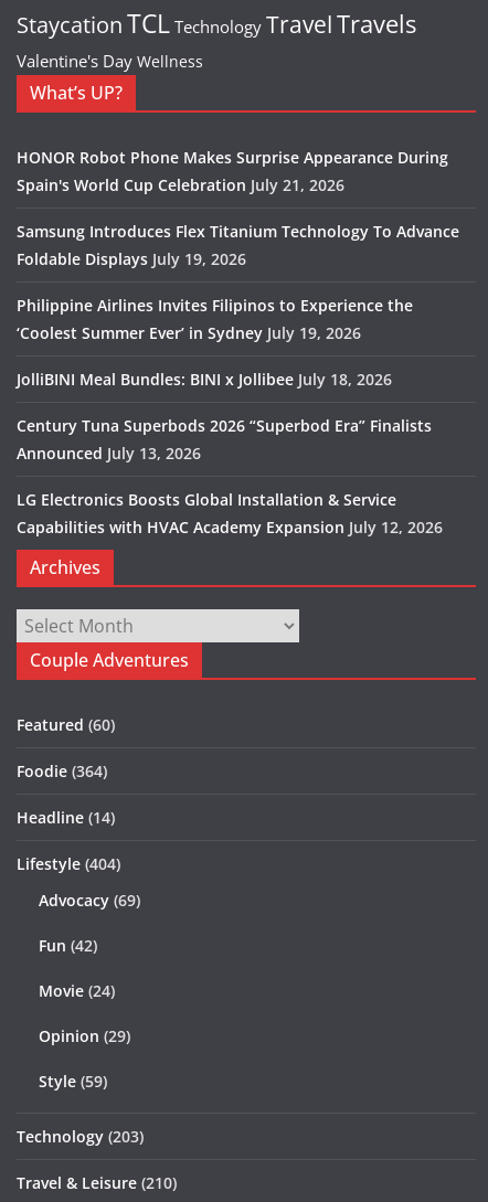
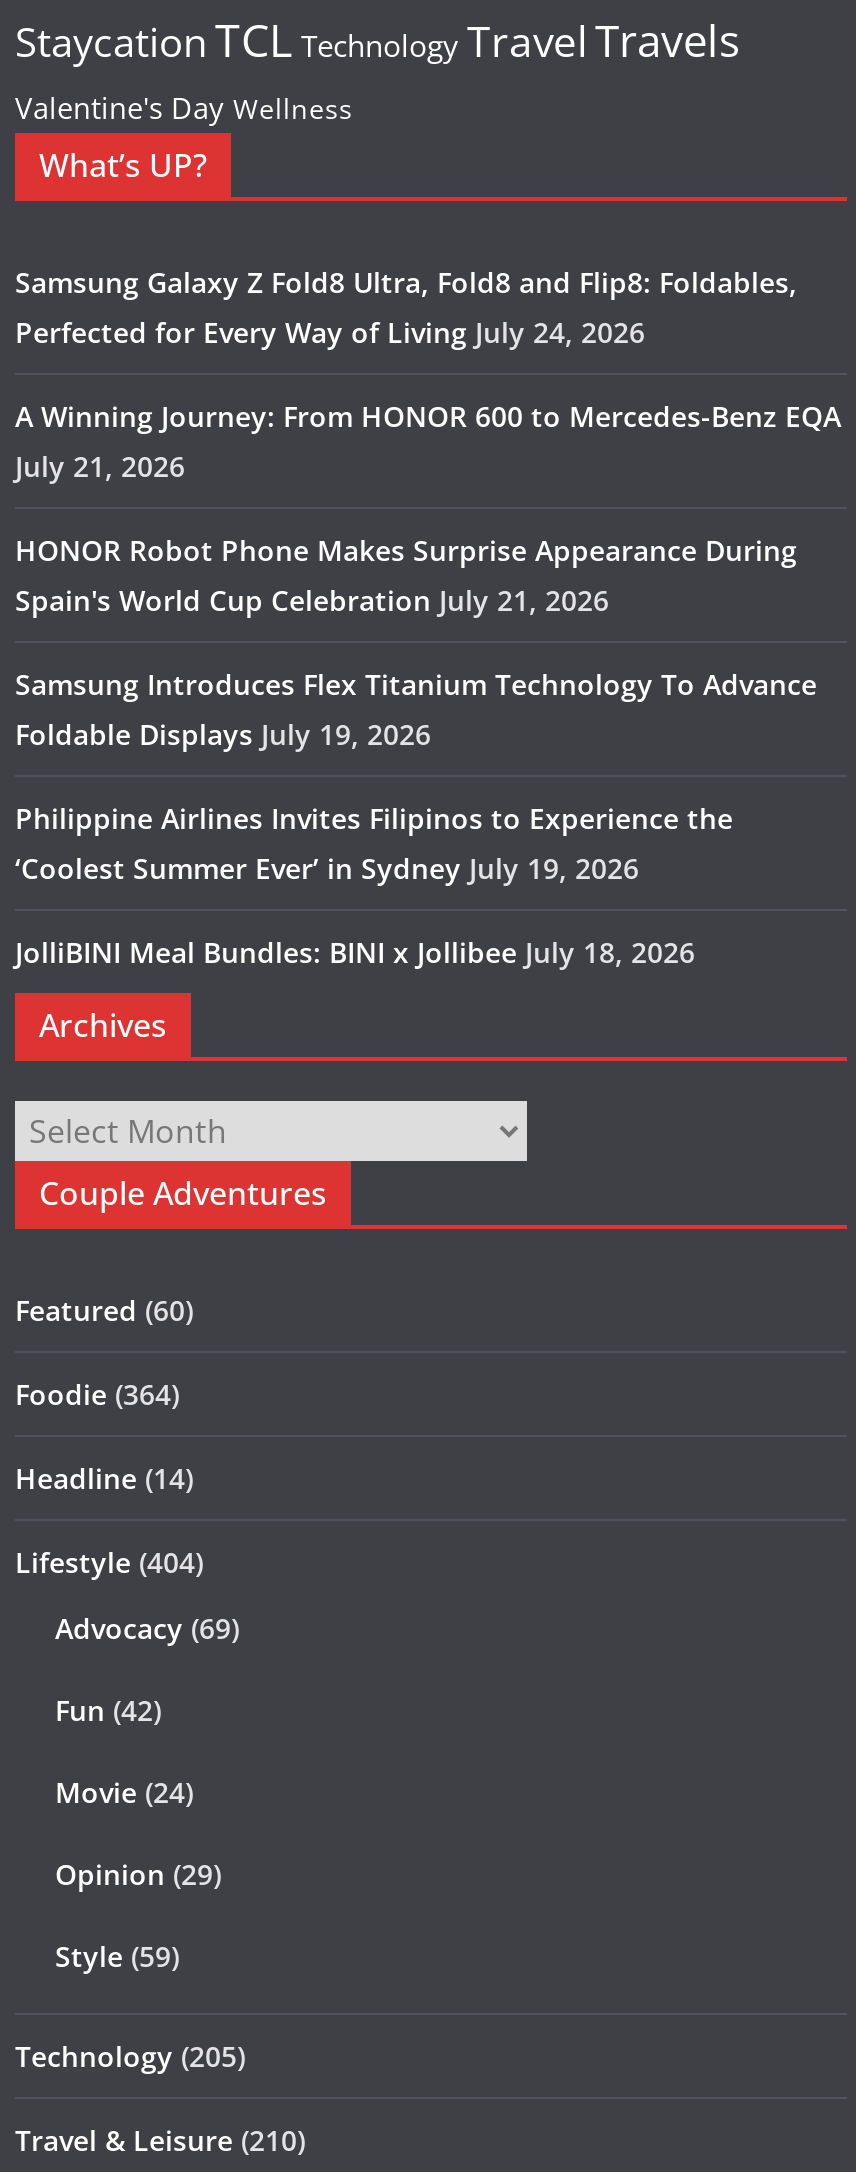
+ Samsung Galaxy Z Fold8 Ultra, Fold8 and Flip8: Foldables,
+ Perfected for Every Way of Living July 24, 2026
+ A Winning Journey: From HONOR 600 to Mercedes-Benz EQA
+ July 21, 2026

moved down: HONOR Robot Phone Makes Surprise Appearance During | Spain's World Cup Celebration July 21, 2026 | Samsung Introduces Flex Titanium Technology To Advance | Foldable Displays July 19, 2026 | Philippine Airlines Invites Filipinos to Experience the | ‘Coolest Summer Ever’ in Sydney July 19, 2026 | JolliBINI Meal Bundles: BINI x Jollibee July 18, 2026

- Century Tuna Superbods 2026 “Superbod Era” Finalists
- Announced July 13, 2026
- LG Electronics Boosts Global Installation & Service
- Capabilities with HVAC Academy Expansion July 12, 2026

- Technology (203)
+ Technology (205)
